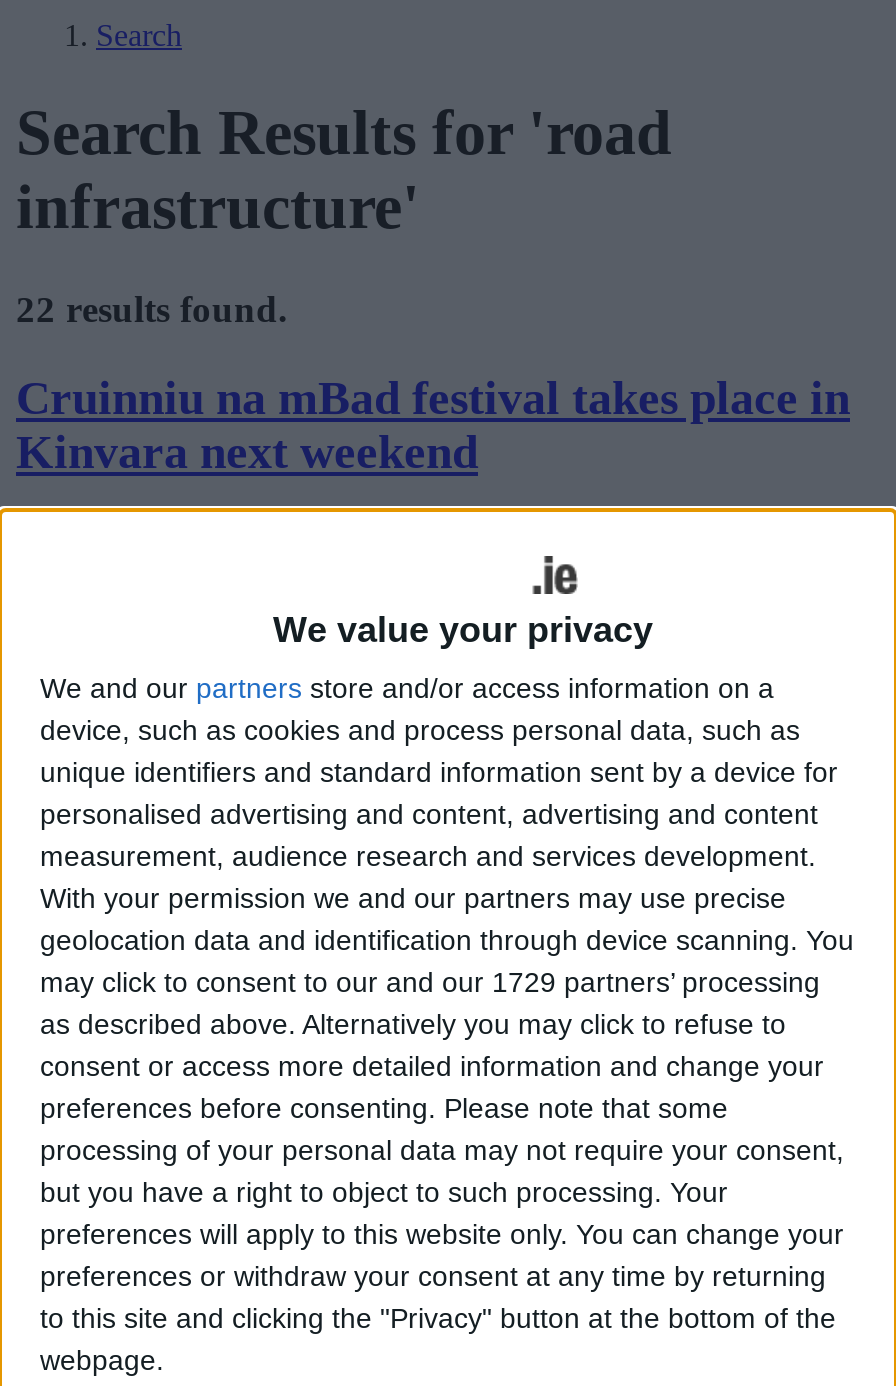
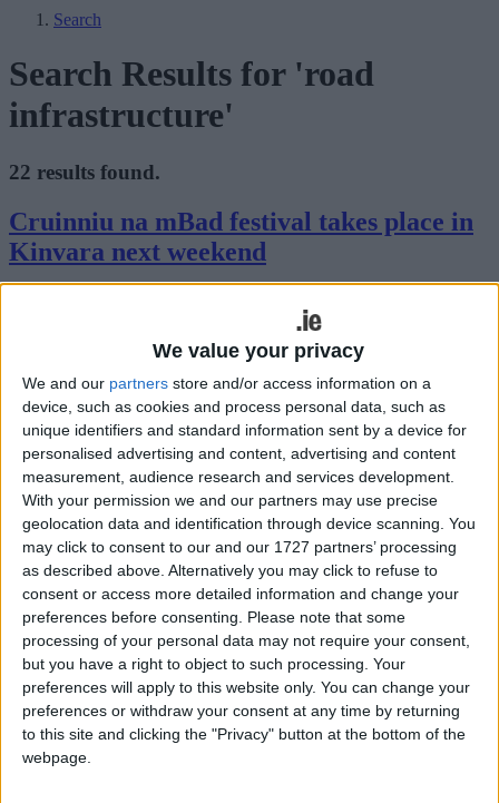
- may click to consent to our and our 1729 partners’ processing
+ may click to consent to our and our 1727 partners’ processing
